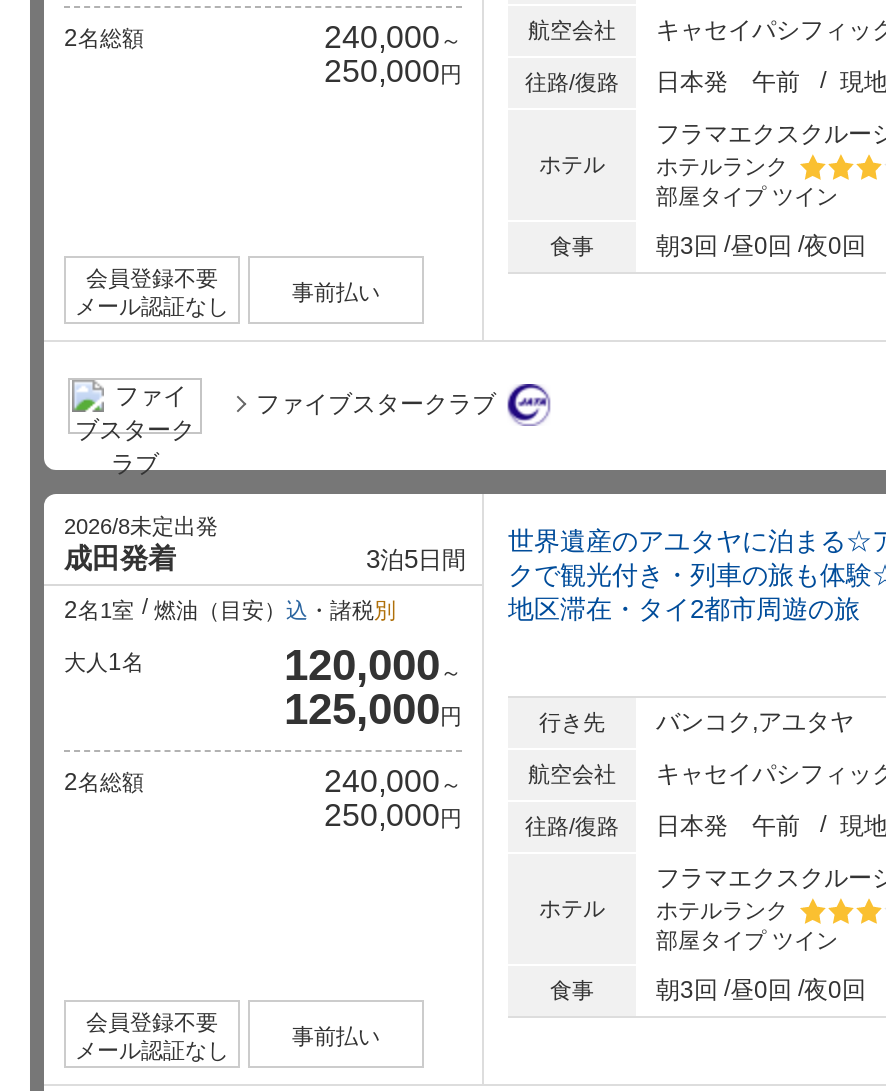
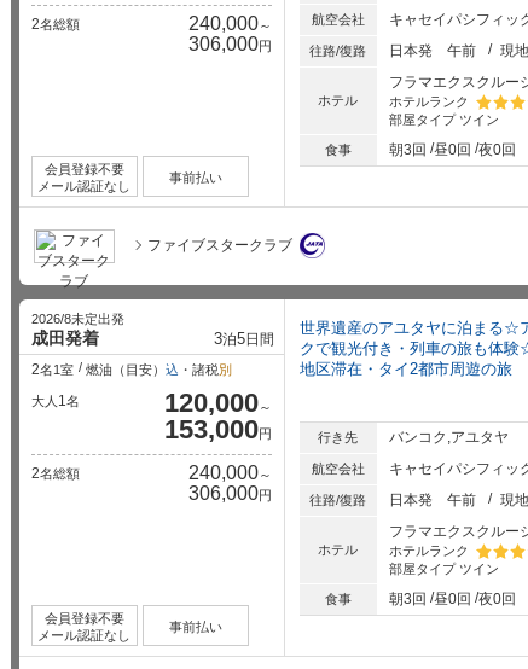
- 250,000円
+ 306,000円

- 125,000円
+ 153,000円

- 250,000円
+ 306,000円
